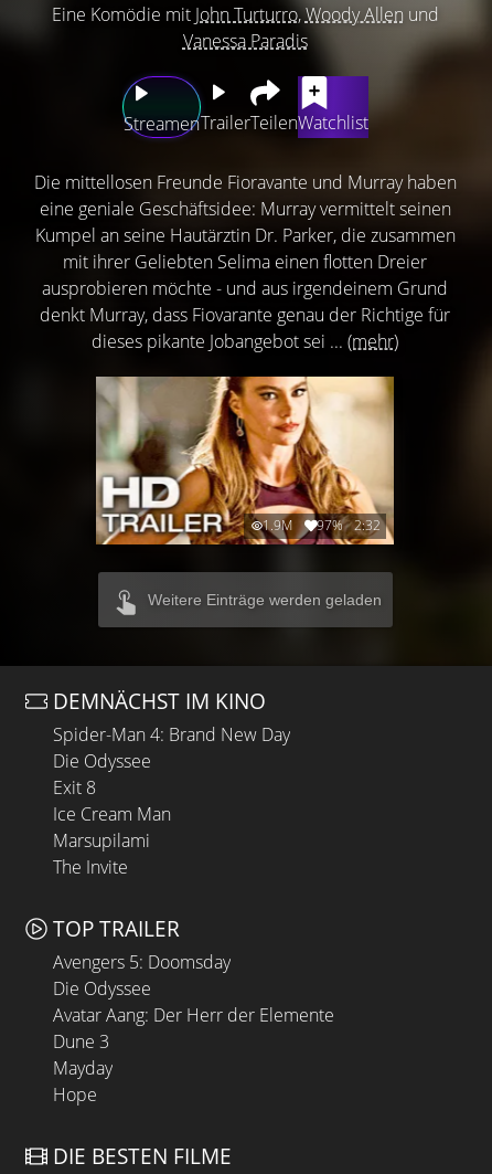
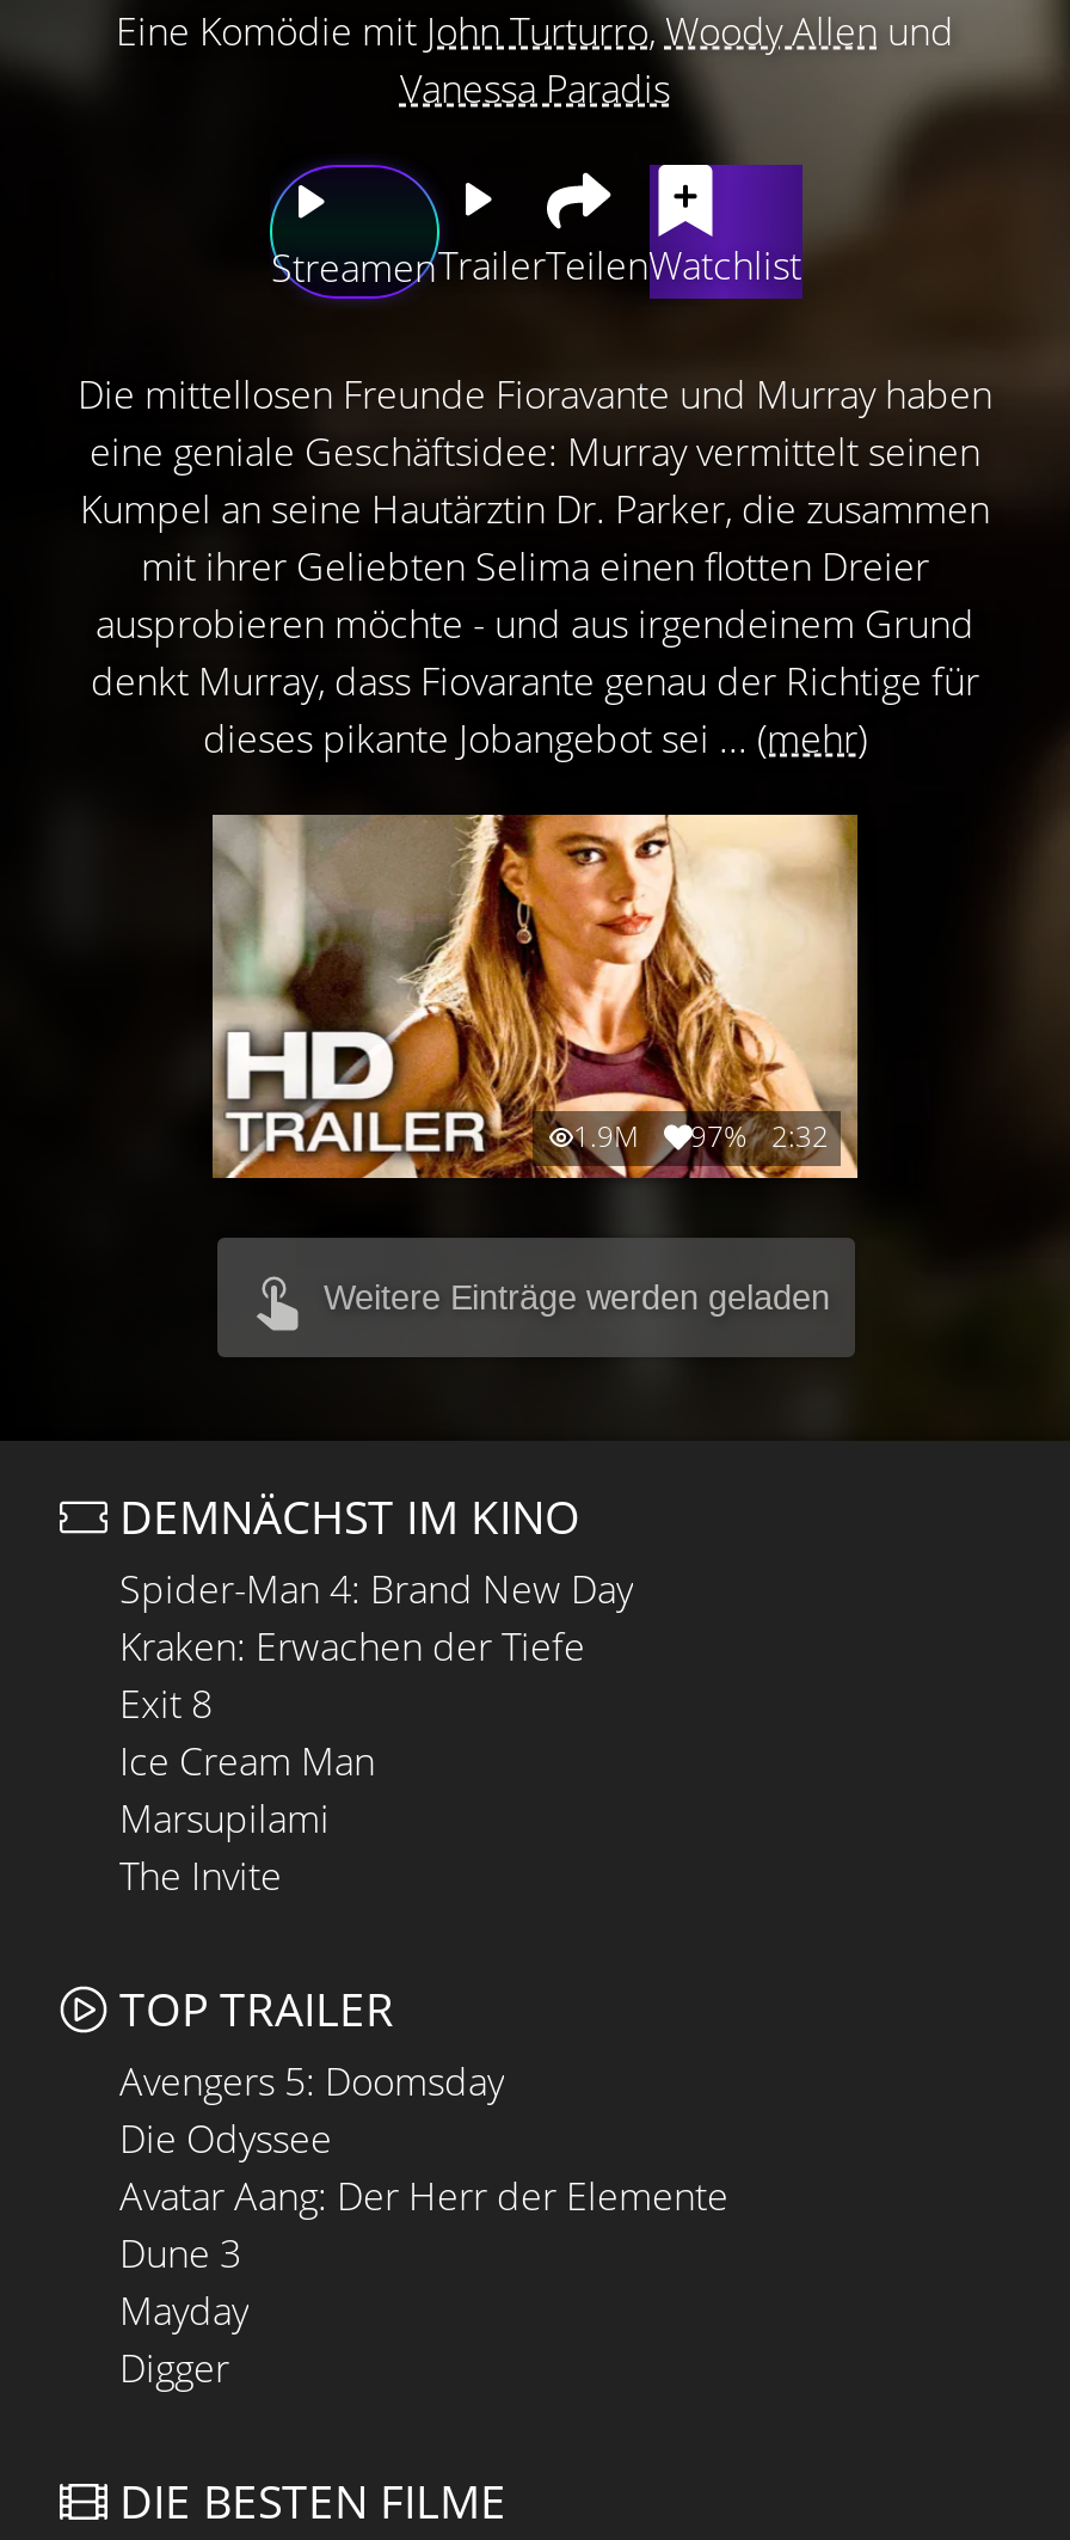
- Die Odyssee
+ Kraken: Erwachen der Tiefe

- Hope
+ Digger
